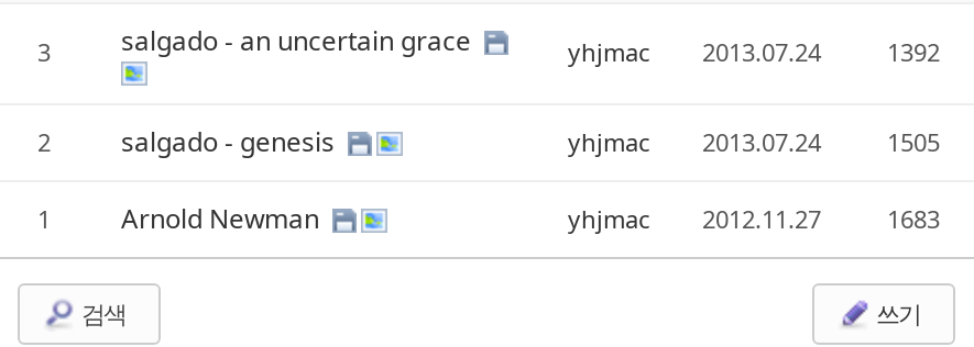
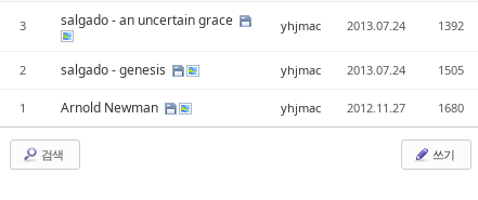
- yhjmac 2012.11.27 1683
+ yhjmac 2012.11.27 1680
